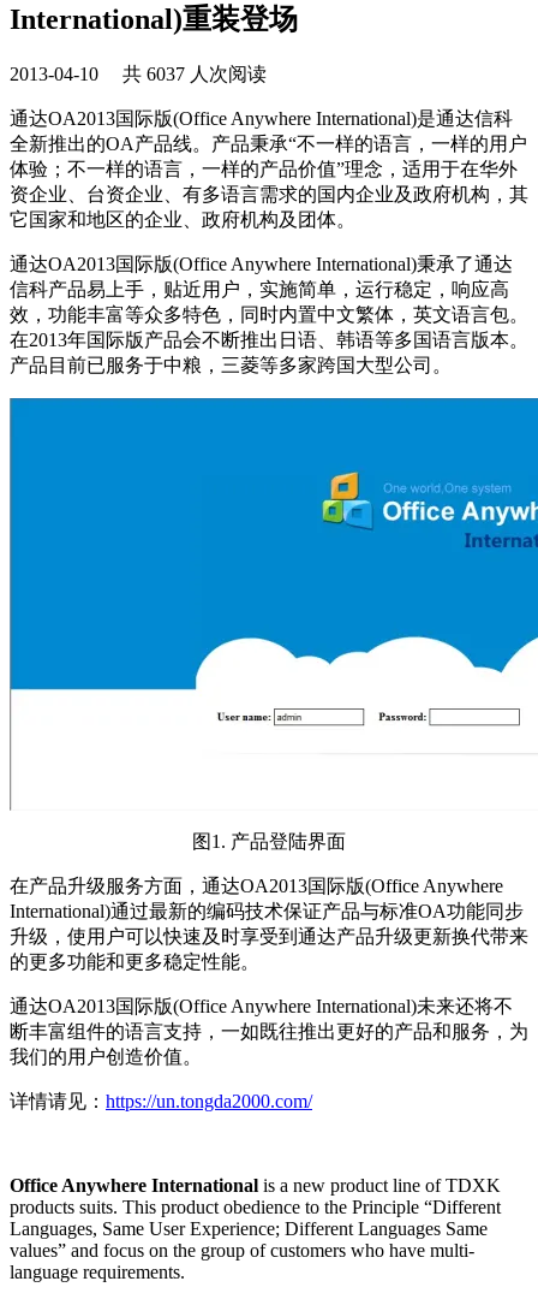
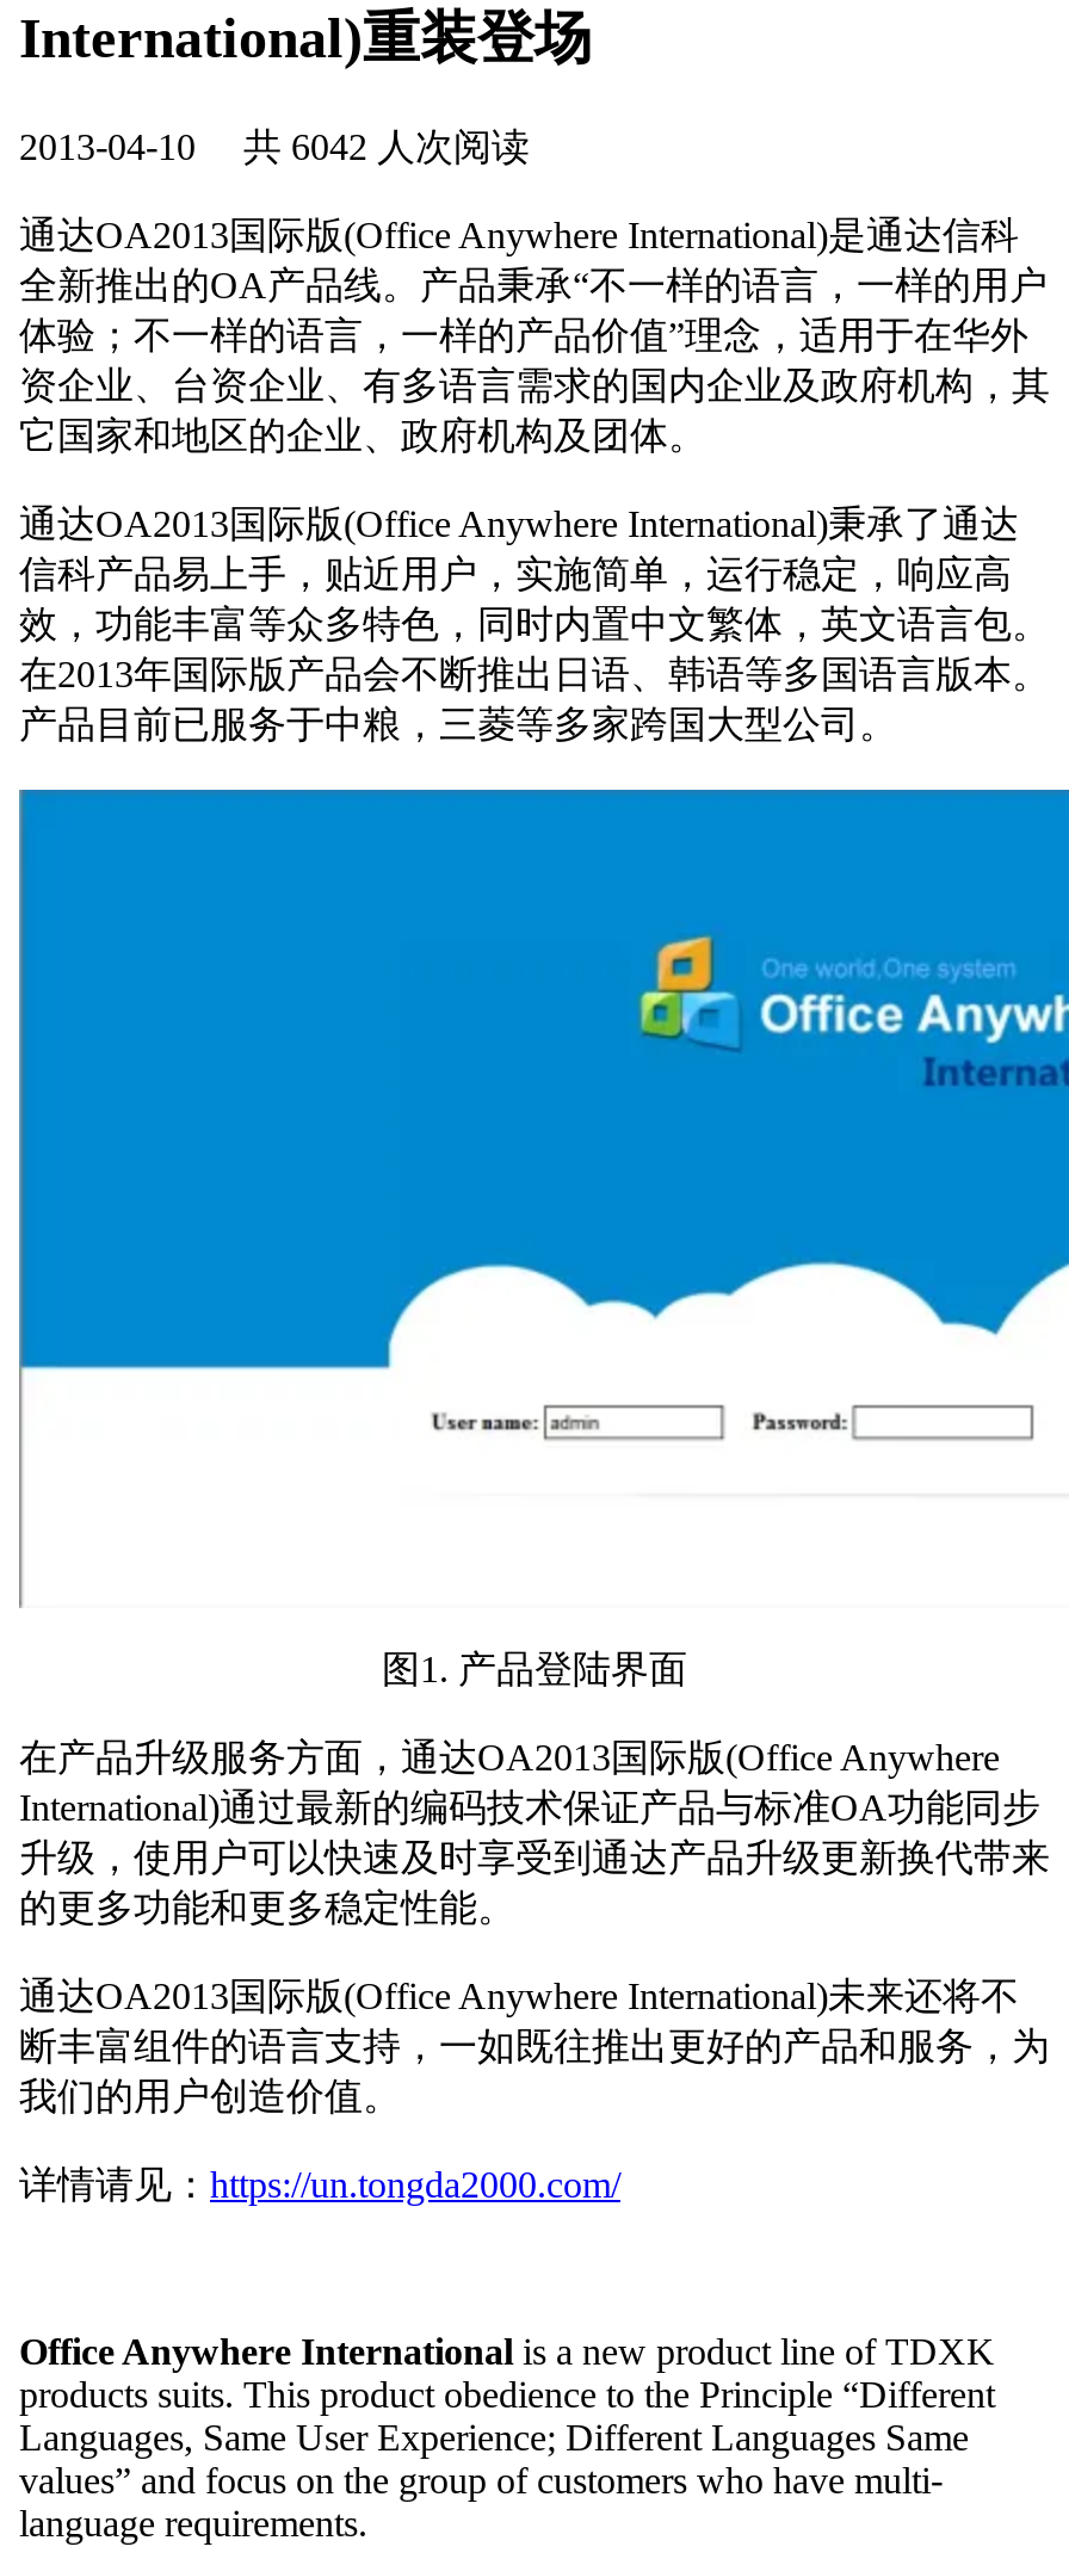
- 2013-04-10 共 6037 人次阅读
+ 2013-04-10 共 6042 人次阅读
